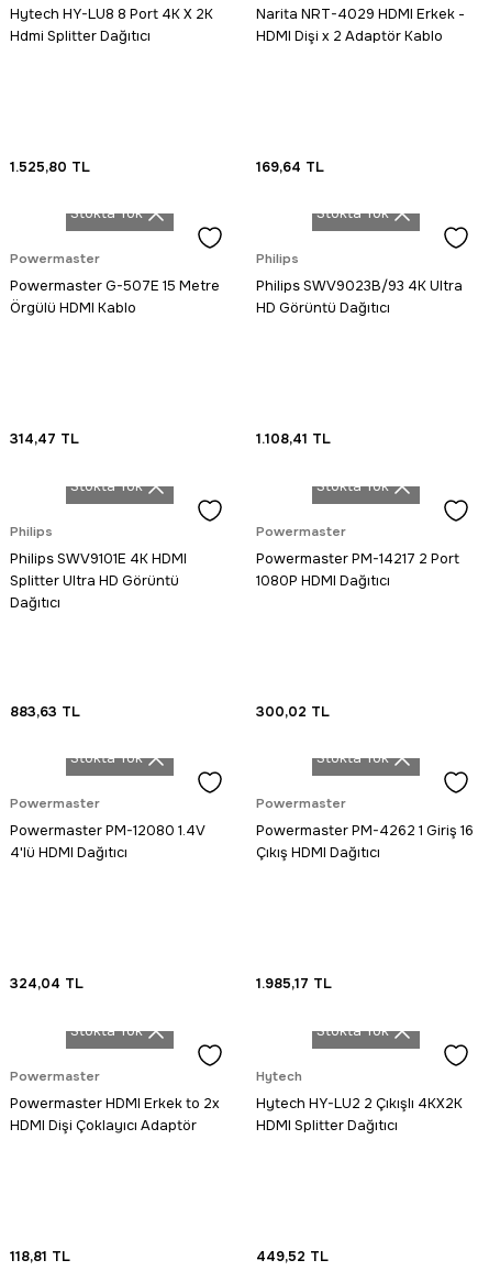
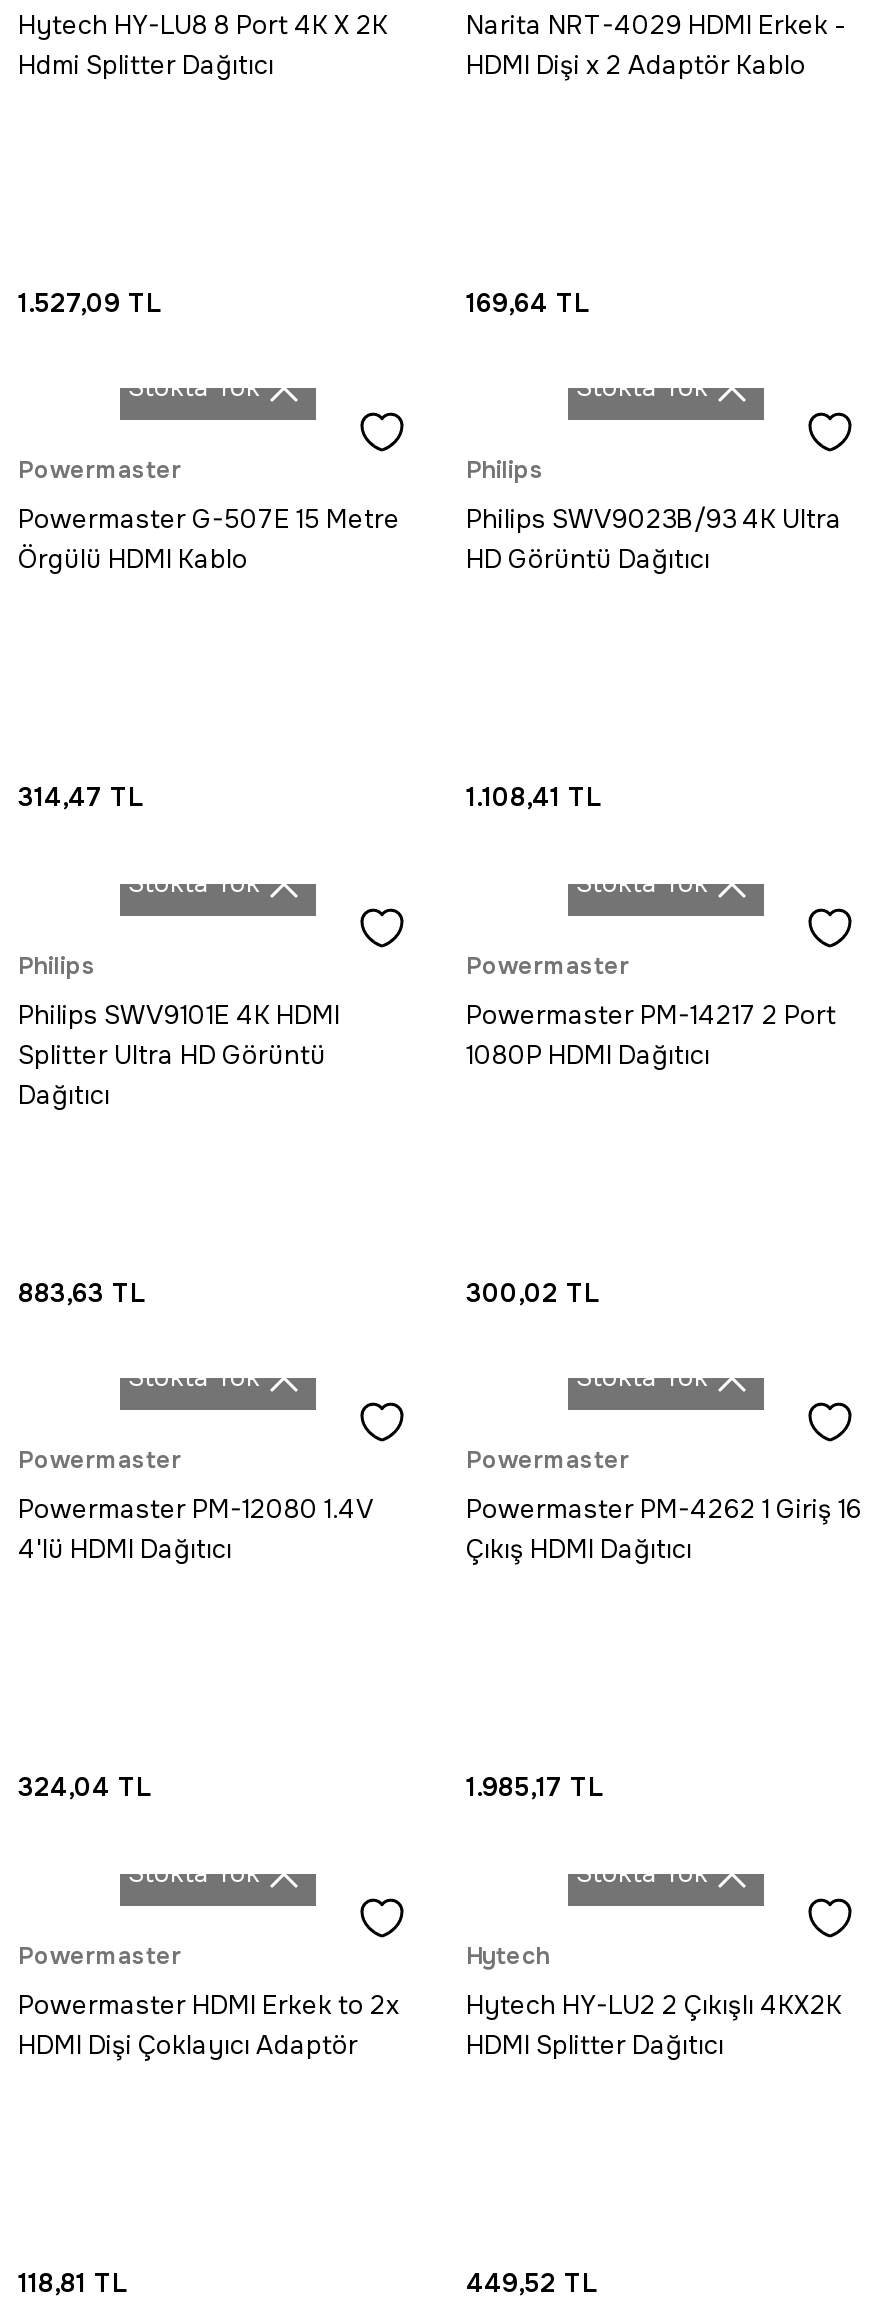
- 1.525,80 TL
+ 1.527,09 TL
